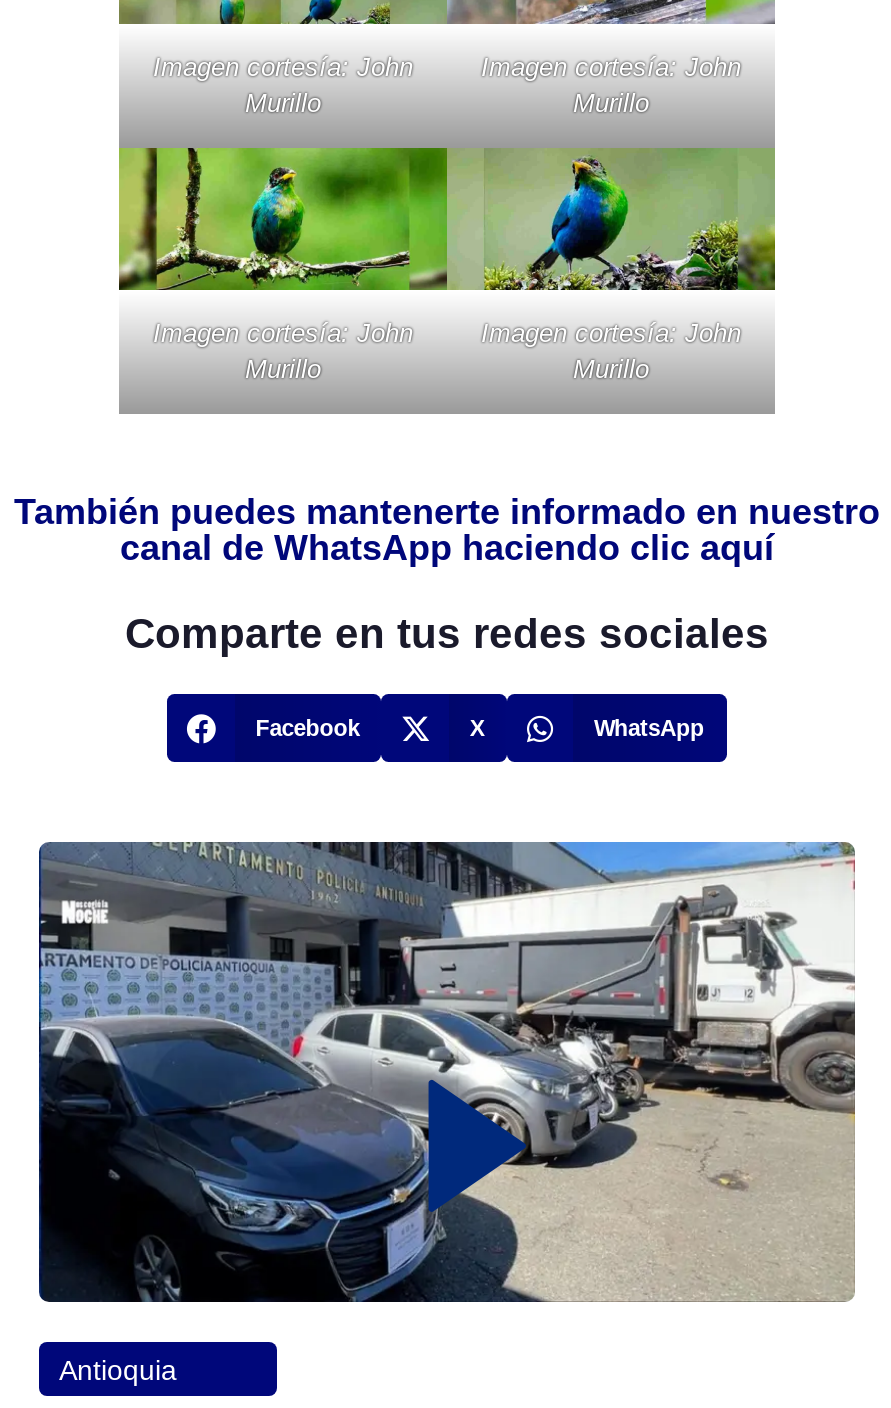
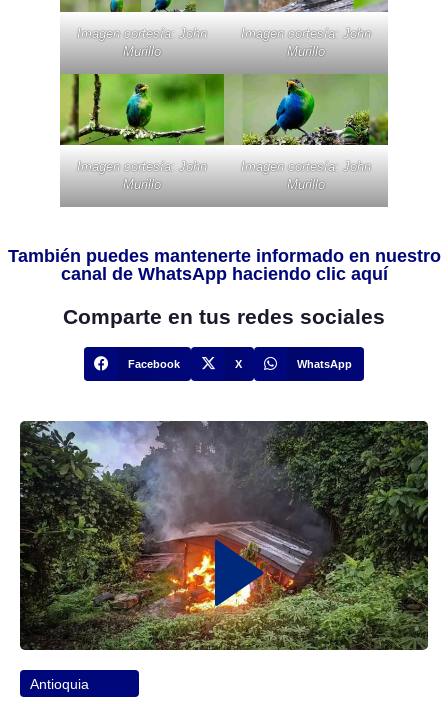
- [image]
+ [image]
